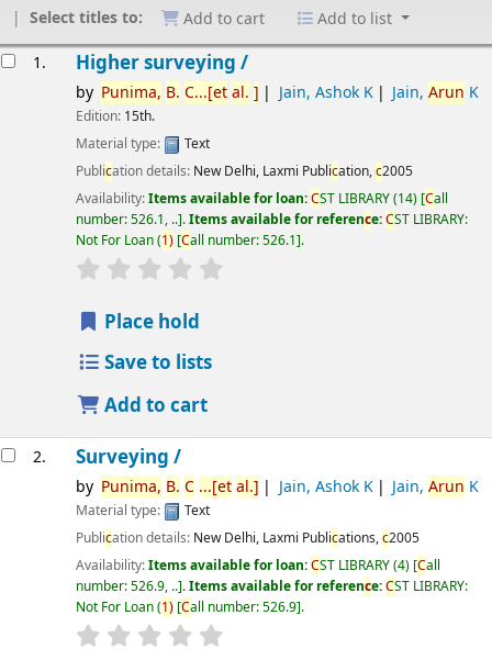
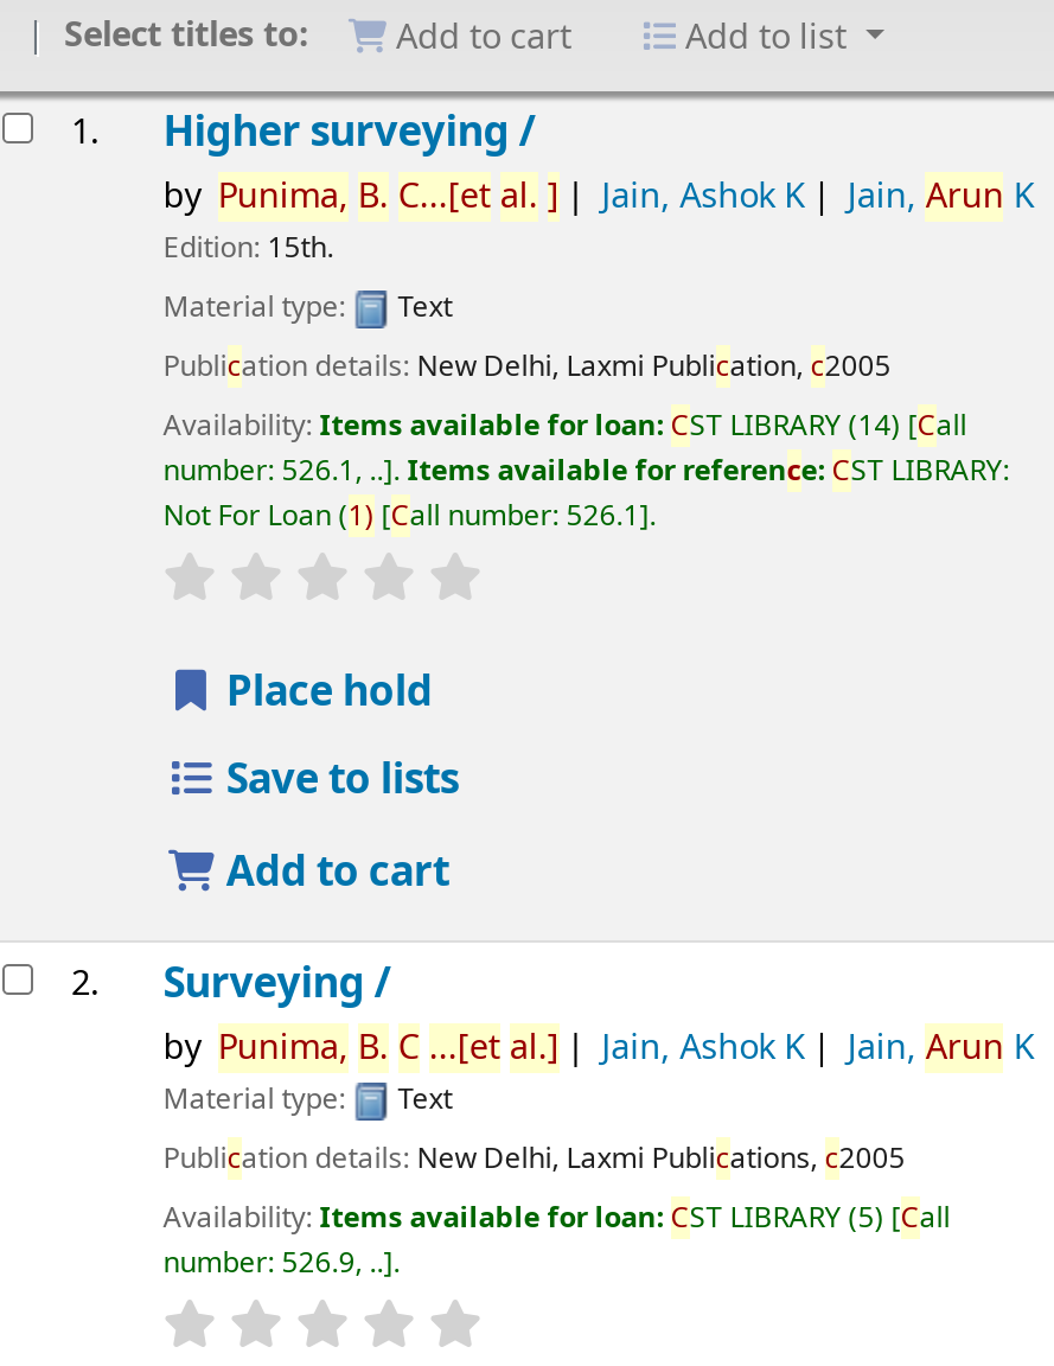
- Availability: Items available for loan: CST LIBRARY(4) Call
- number: 526.9, .. . Items available for reference: CST LIBRARY:
- Not For Loan(1) Call number: 526.9 .
+ Availability: Items available for loan: CST LIBRARY (5) Call
+ number: 526.9, .. .
